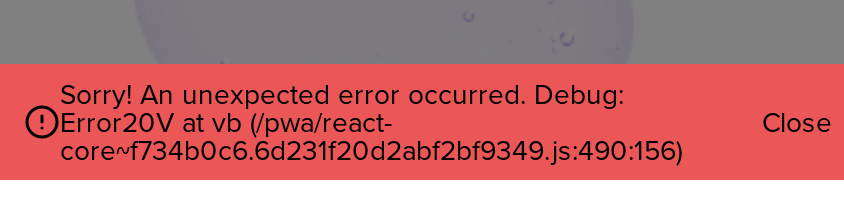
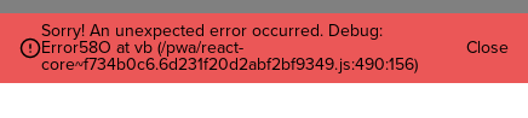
- Error20V at vb (/pwa/react-
+ Error58O at vb (/pwa/react-
